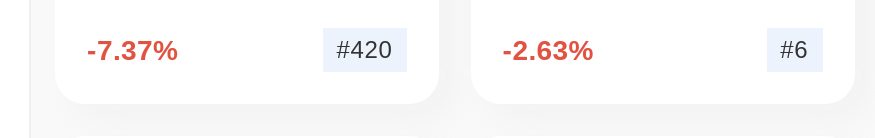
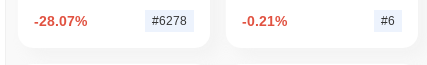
- -7.37%
- #420
+ -28.07%
+ #6278

- -2.63%
+ -0.21%
